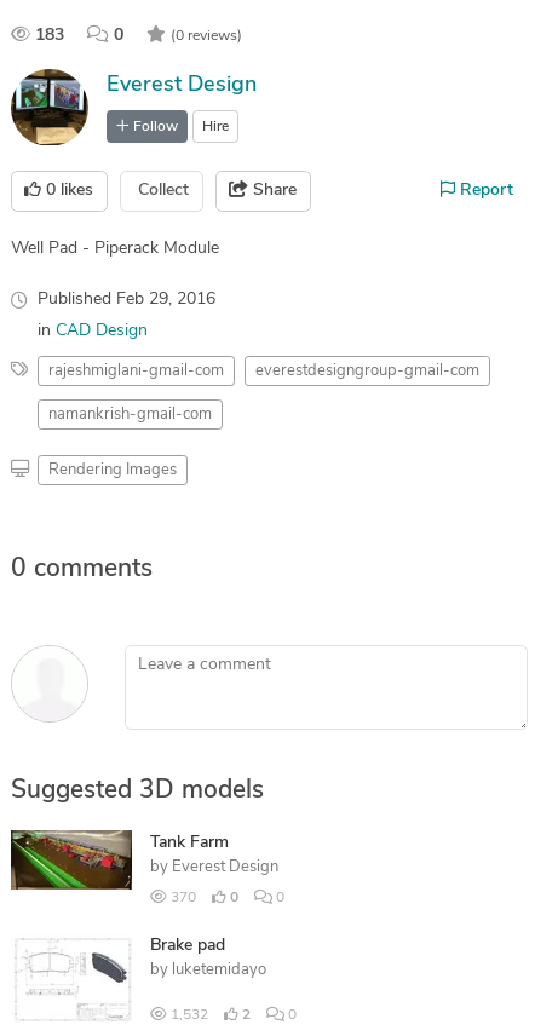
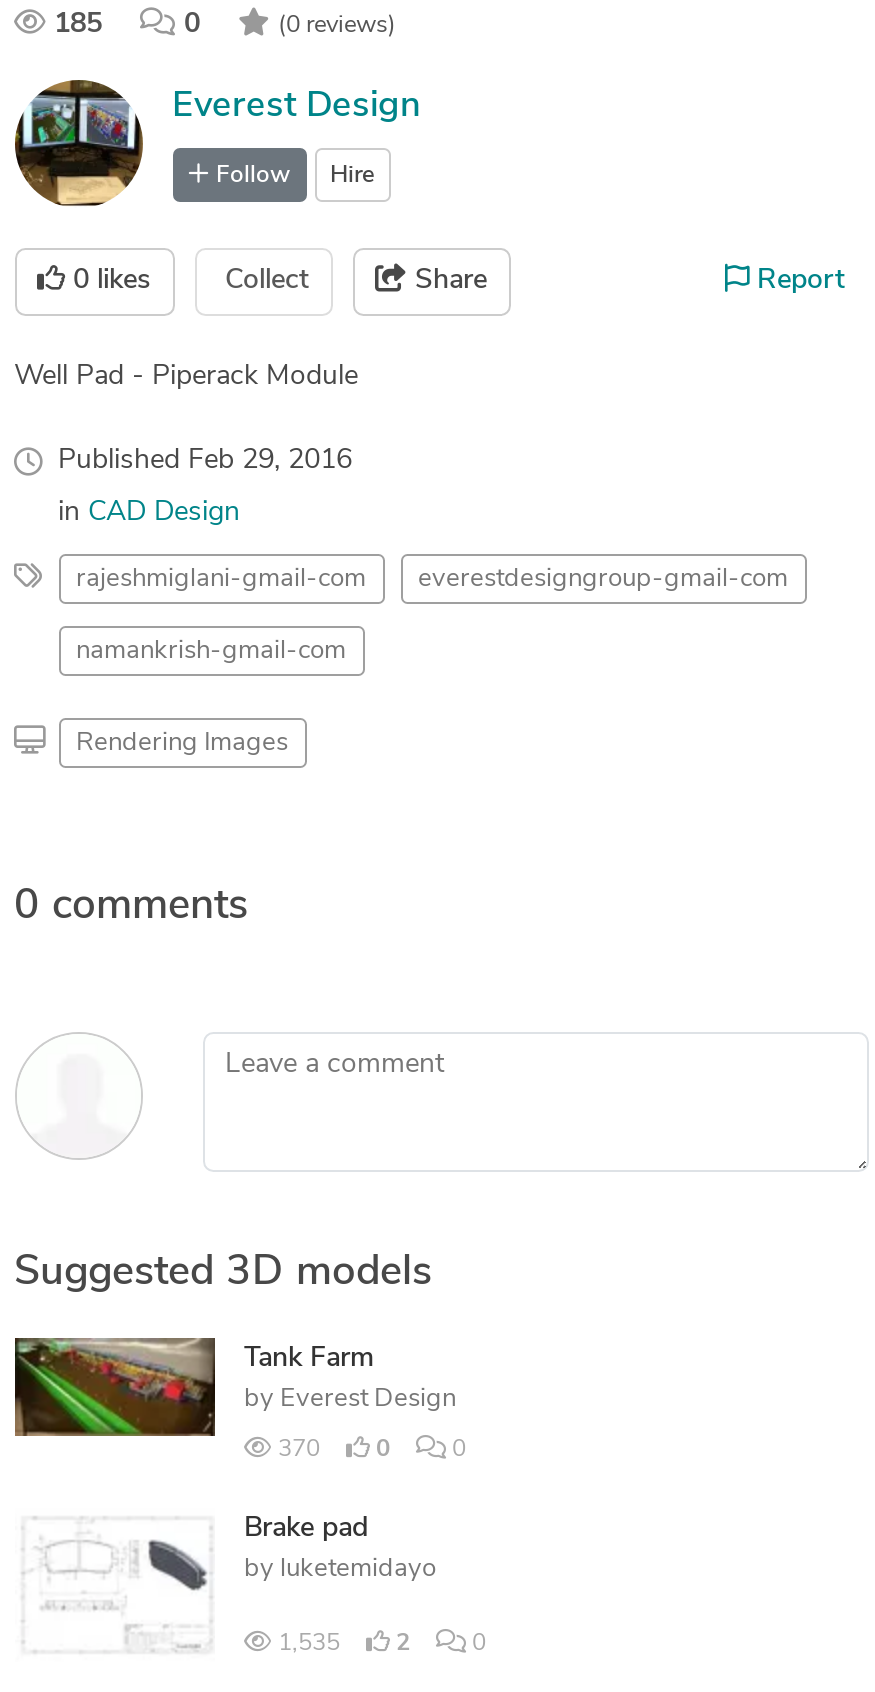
- 183
+ 185

- 1,532
+ 1,535
